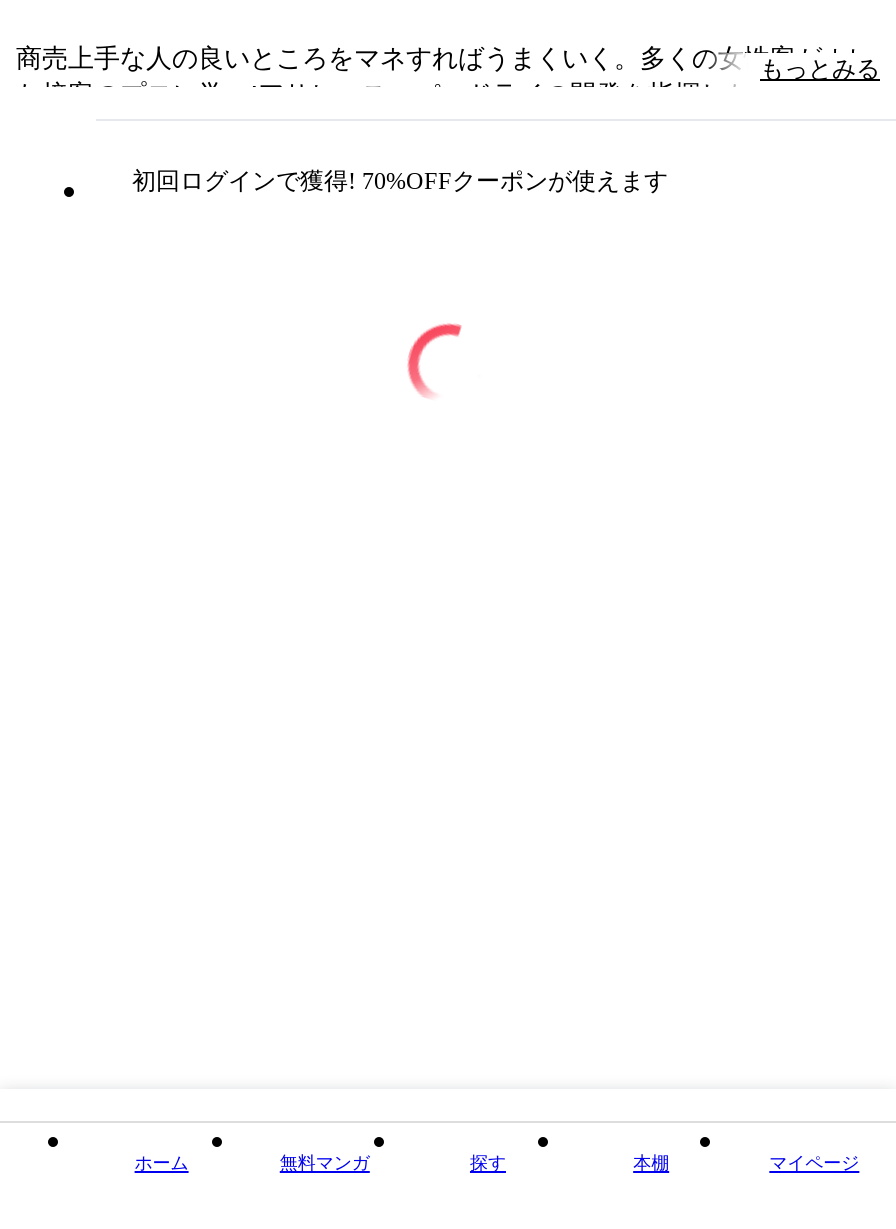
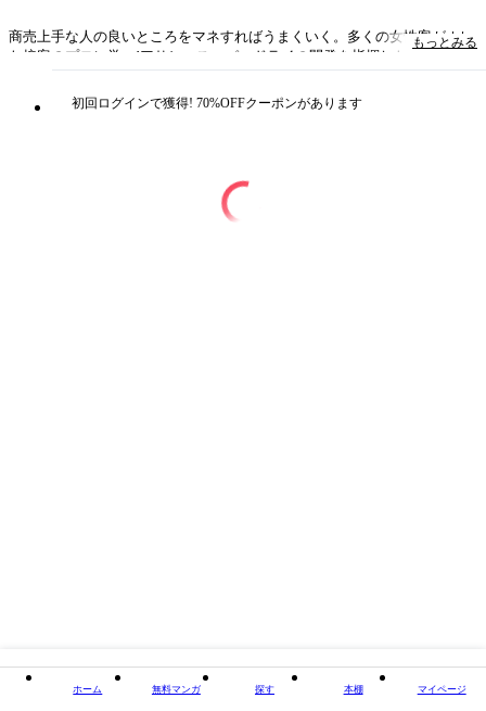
- 初回ログインで獲得! 70%OFFクーポンが使えます
+ 初回ログインで獲得! 70%OFFクーポンがあります
